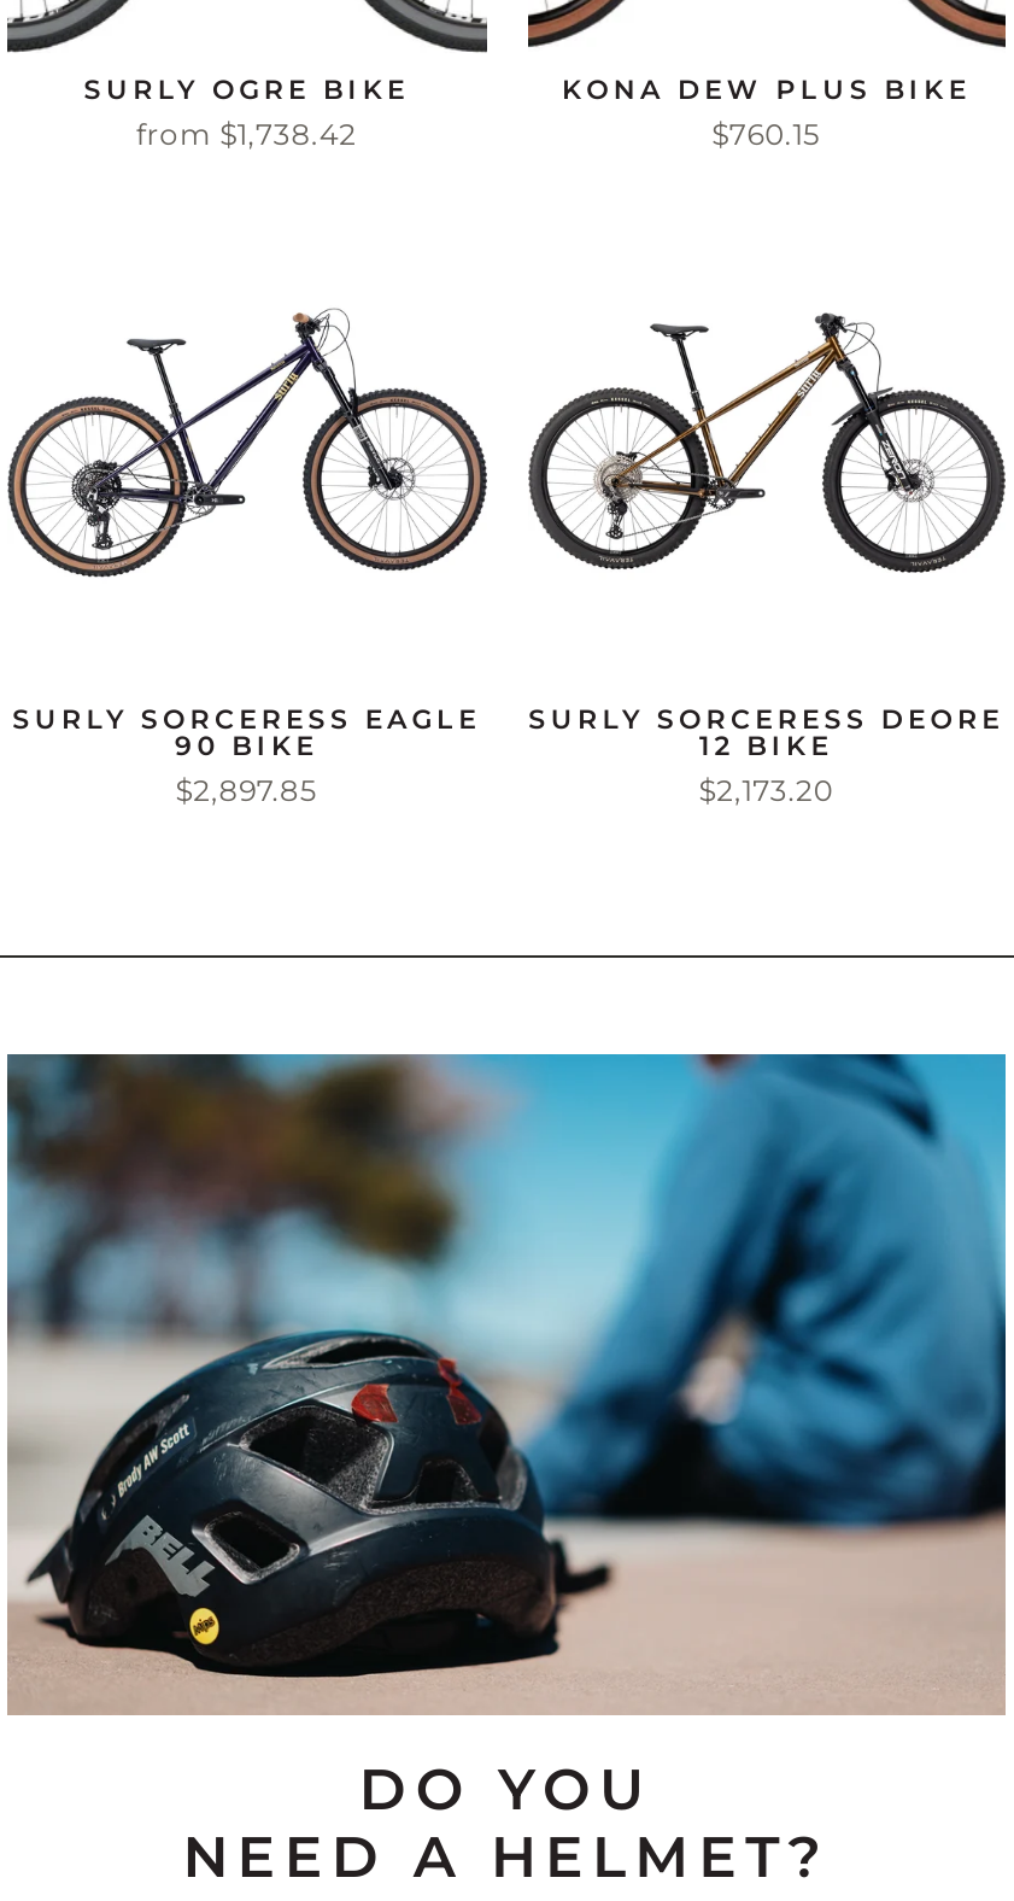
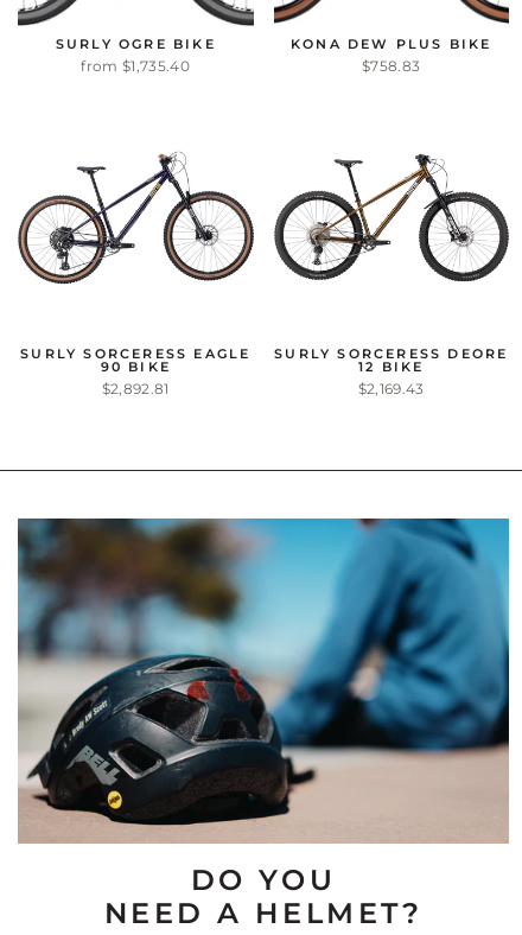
- from $1,738.42
+ from $1,735.40

- $760.15
+ $758.83

- $2,897.85
+ $2,892.81

- $2,173.20
+ $2,169.43
